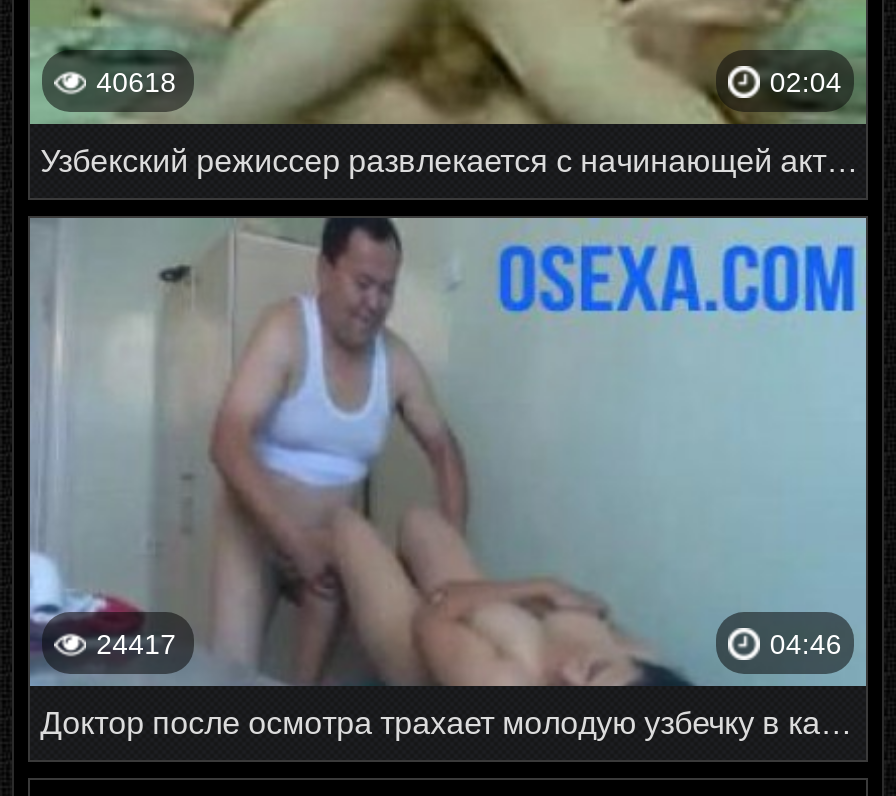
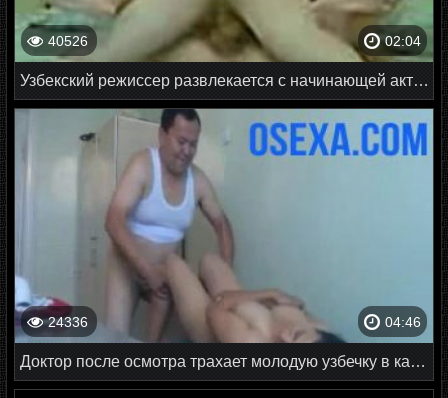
- 40618
+ 40526

- 24417
+ 24336
